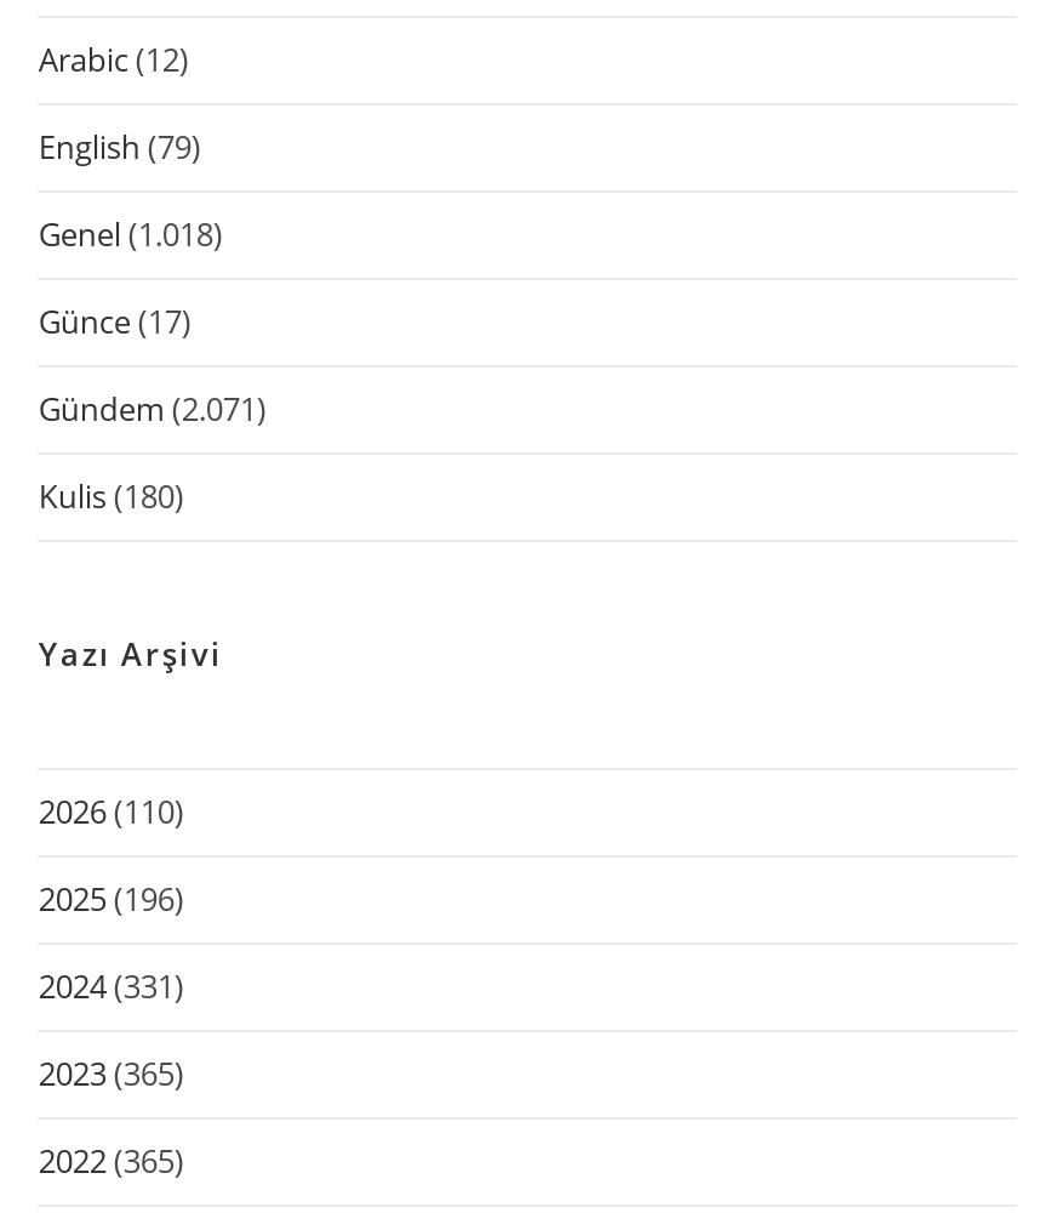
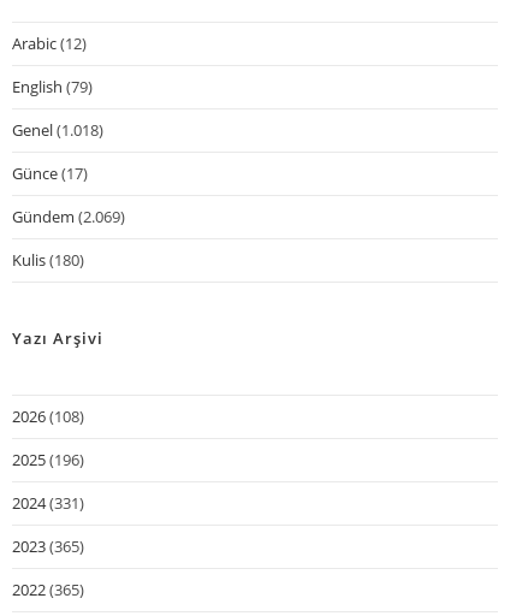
- Gündem (2.071)
+ Gündem (2.069)

- 2026 (110)
+ 2026 (108)
